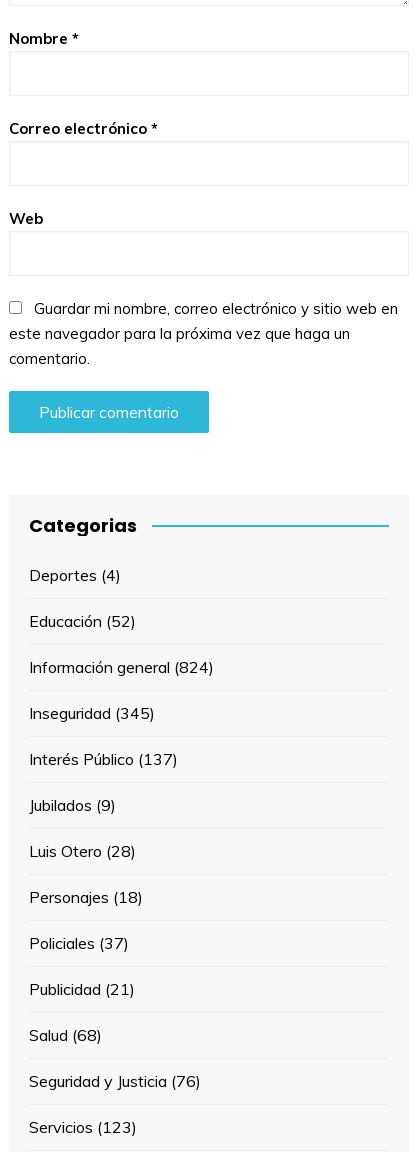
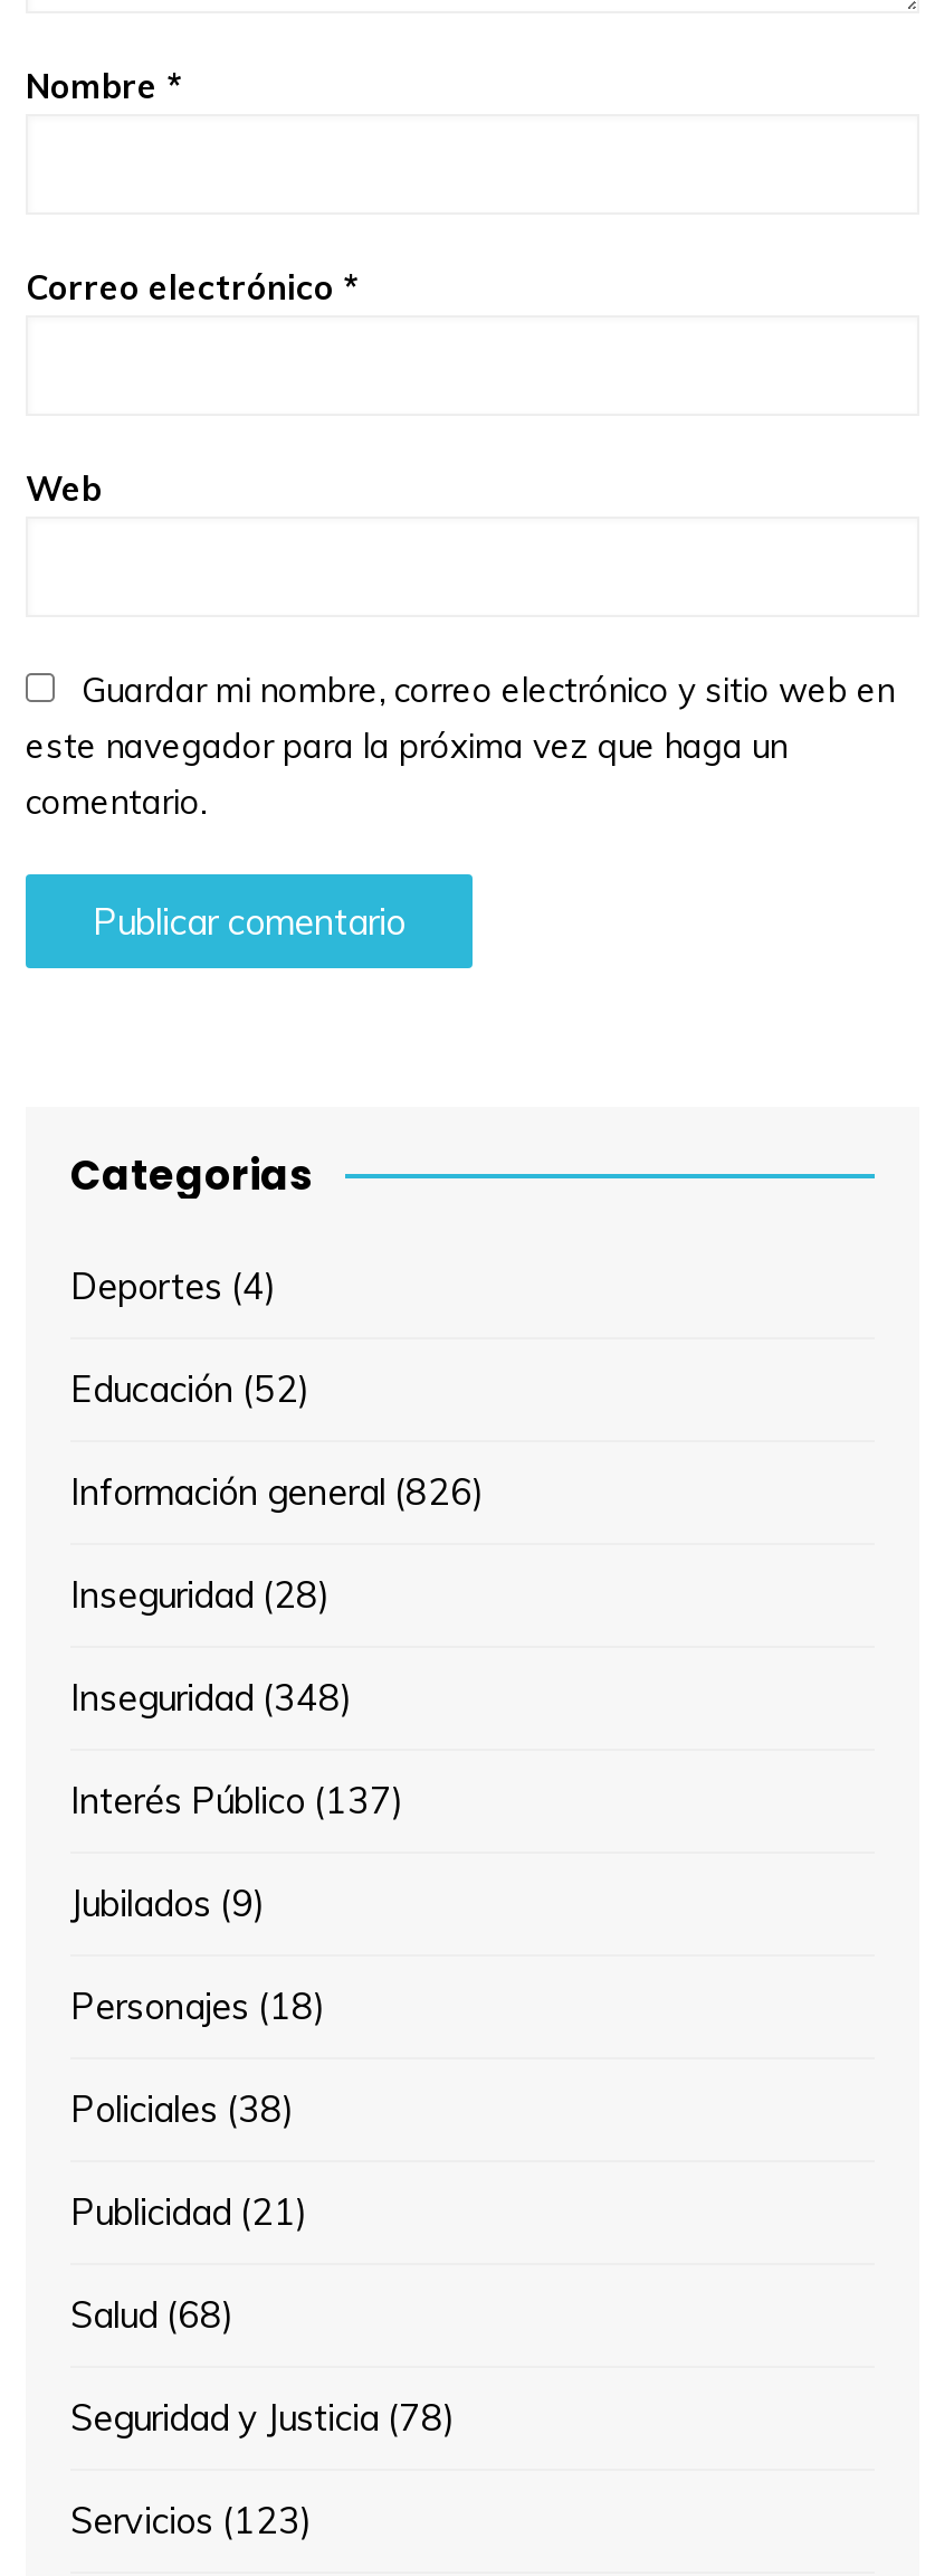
- Información general (824)
- Inseguridad (345)
+ Información general (826)
+ Inseguridad (28)
+ Inseguridad (348)

moved down: Interés Público (137) | Jubilados (9)

- Luis Otero (28)

- Policiales (37)
+ Policiales (38)

- Seguridad y Justicia (76)
+ Seguridad y Justicia (78)
